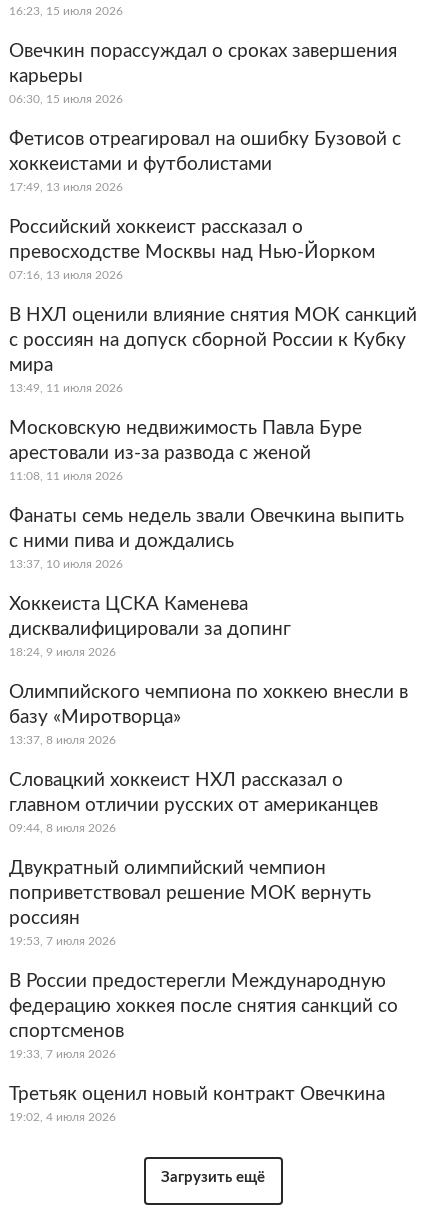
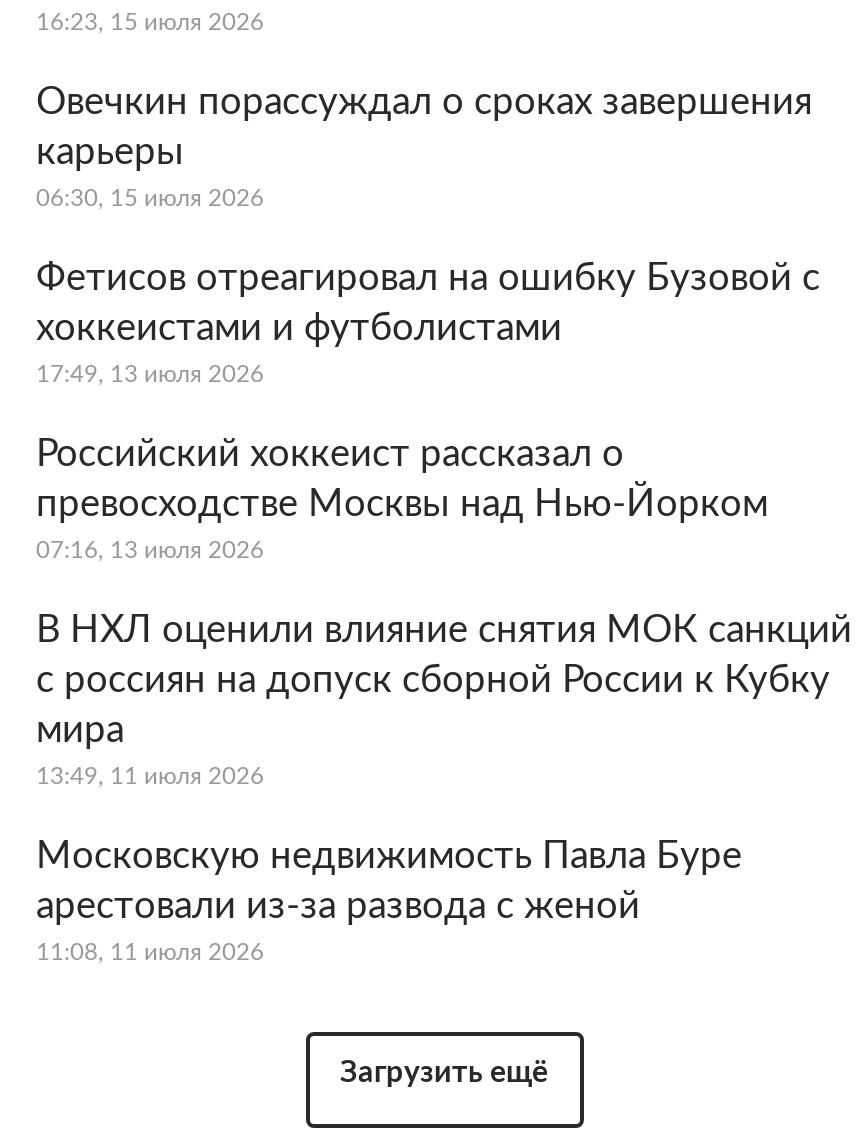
- Фанаты семь недель звали Овечкина выпить
- с ними пива и дождались
- 13:37, 10 июля 2026
- Хоккеиста ЦСКА Каменева
- дисквалифицировали за допинг
- 18:24, 9 июля 2026
- Олимпийского чемпиона по хоккею внесли в
- базу «Миротворца»
- 13:37, 8 июля 2026
- Словацкий хоккеист НХЛ рассказал о
- главном отличии русских от американцев
- 09:44, 8 июля 2026
- Двукратный олимпийский чемпион
- поприветствовал решение МОК вернуть
- россиян
- 19:53, 7 июля 2026
- В России предостерегли Международную
- федерацию хоккея после снятия санкций со
- спортсменов
- 19:33, 7 июля 2026
- Третьяк оценил новый контракт Овечкина
- 19:02, 4 июля 2026
